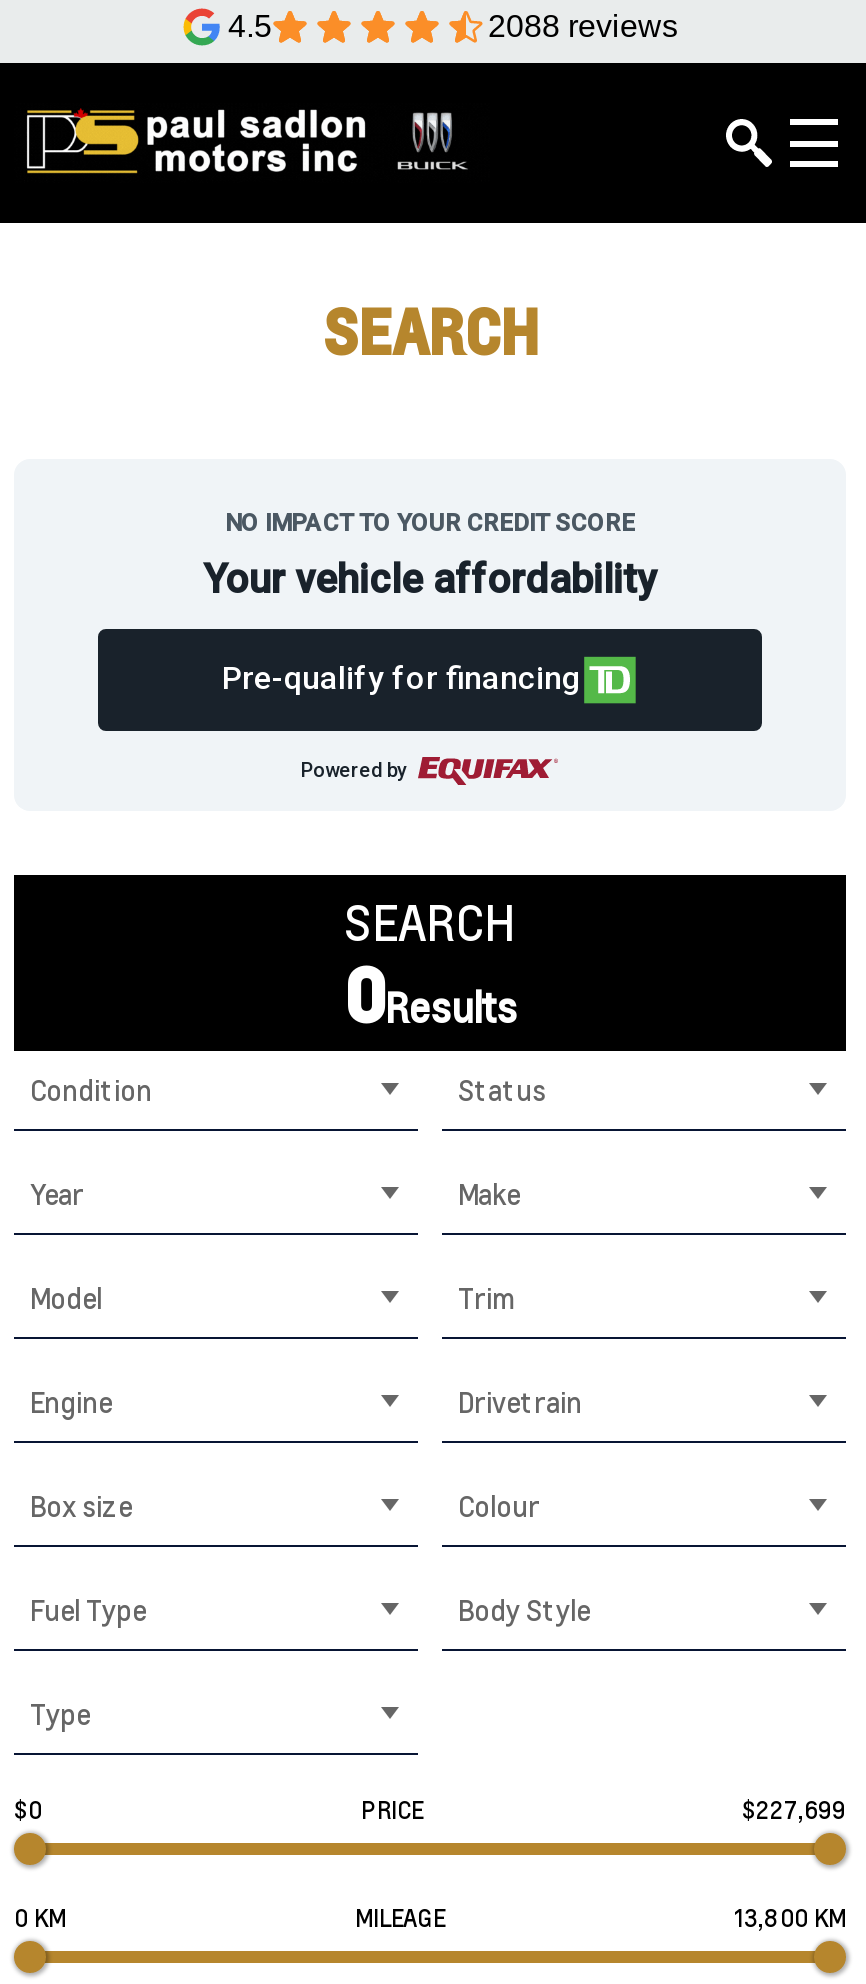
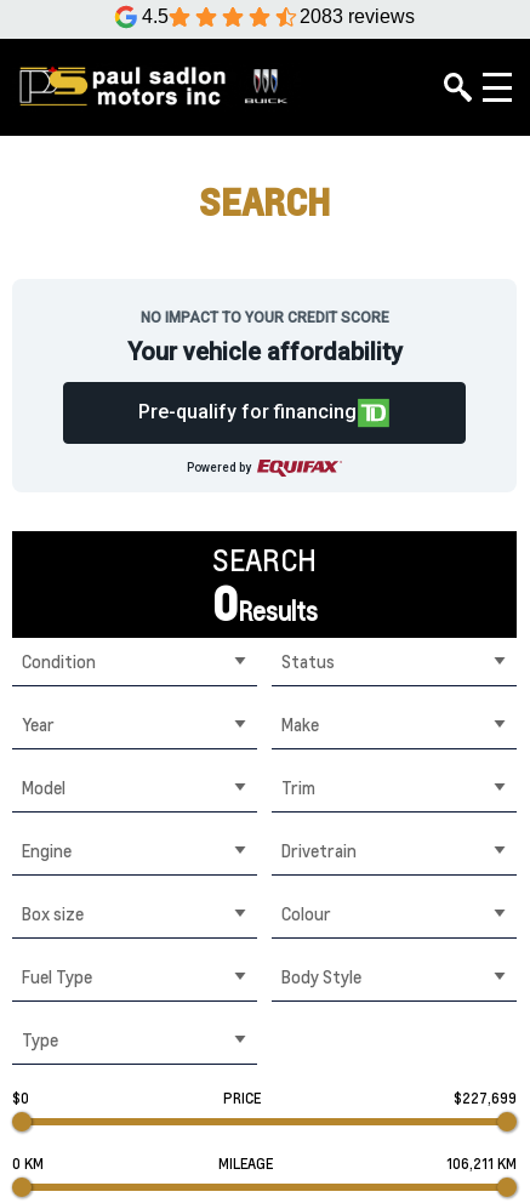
- 2088 reviews
+ 2083 reviews

- 13,800 KM
+ 106,211 KM
